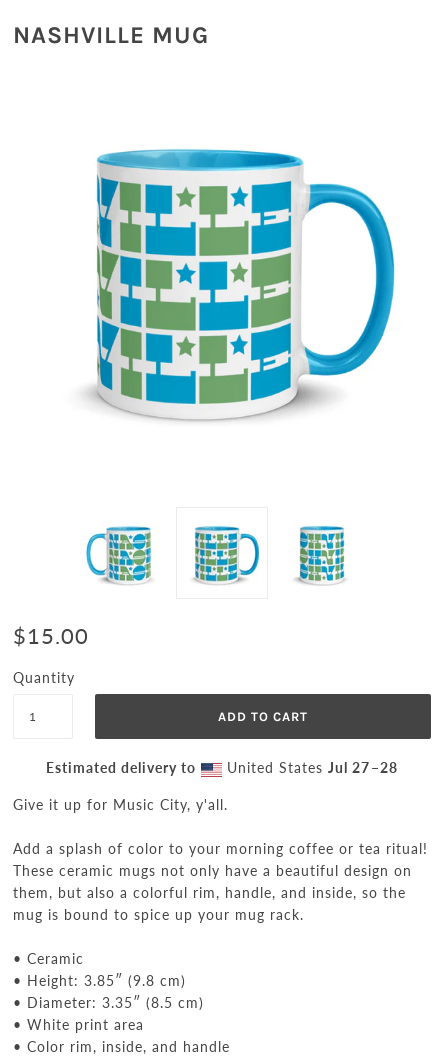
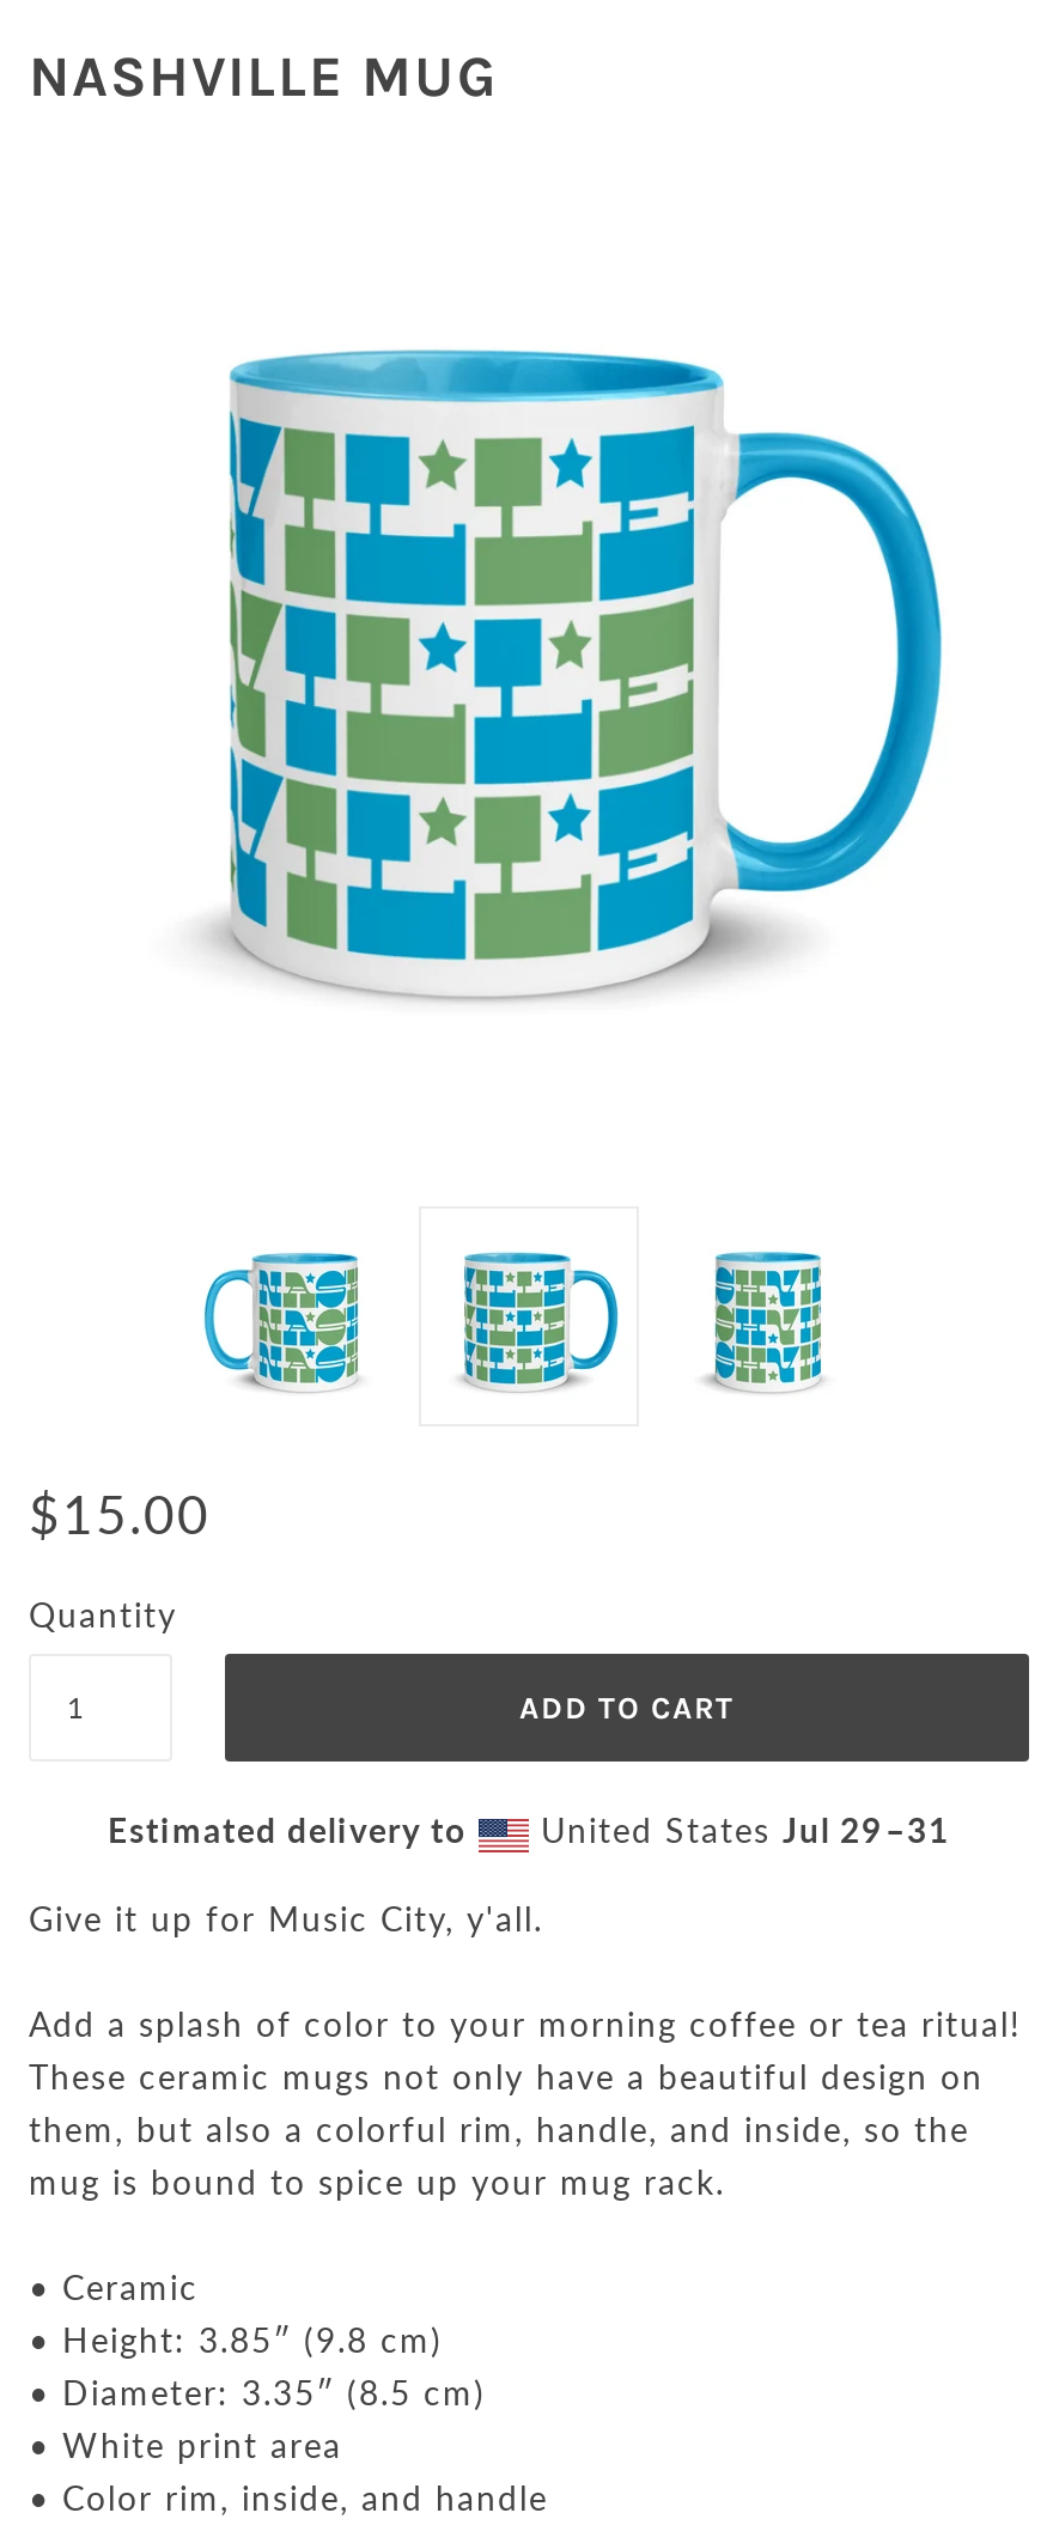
- United States Jul 27–28
+ United States Jul 29–31
